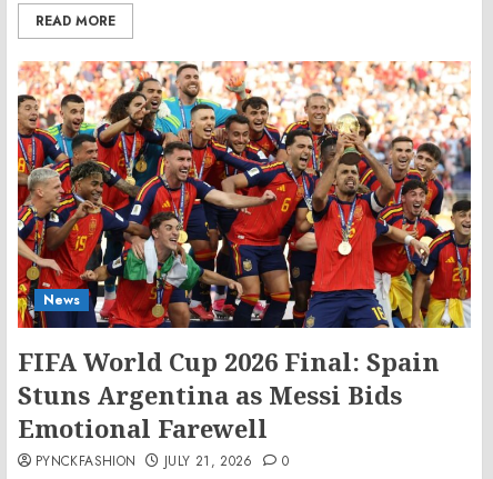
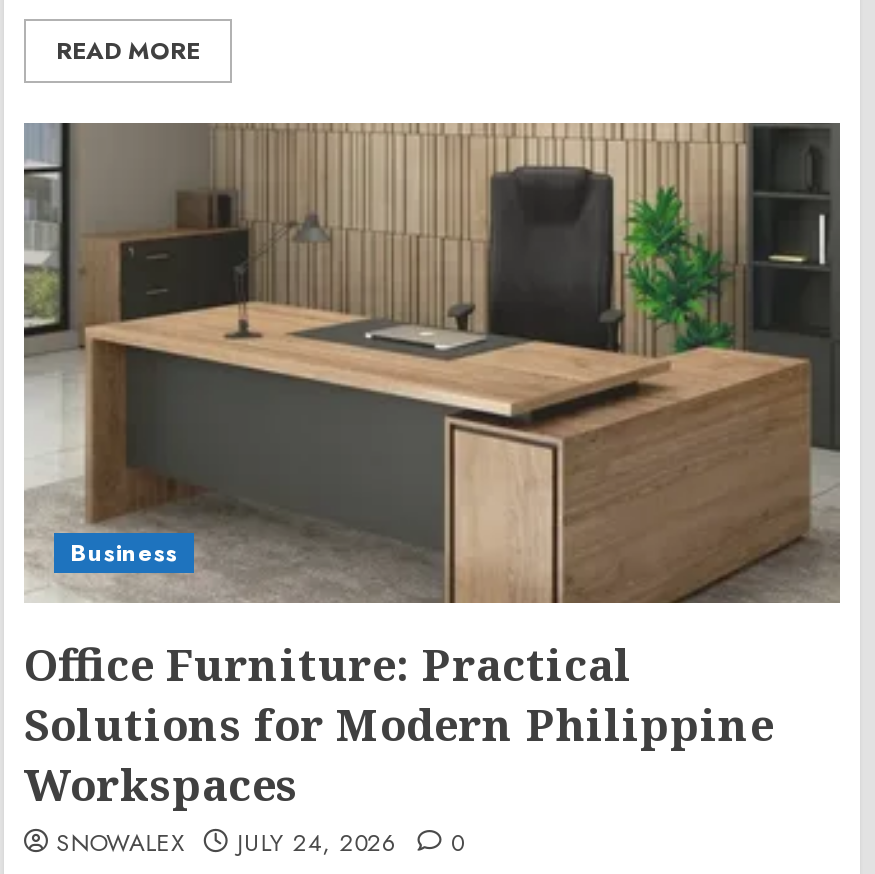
- [image]
- News
+ [image]
+ Business

- FIFA World Cup 2026 Final: Spain
- Stuns Argentina as Messi Bids
- Emotional Farewell
- PYNCKFASHION
- JULY 21, 2026
+ Office Furniture: Practical
+ Solutions for Modern Philippine
+ Workspaces
+ SNOWALEX
+ JULY 24, 2026
